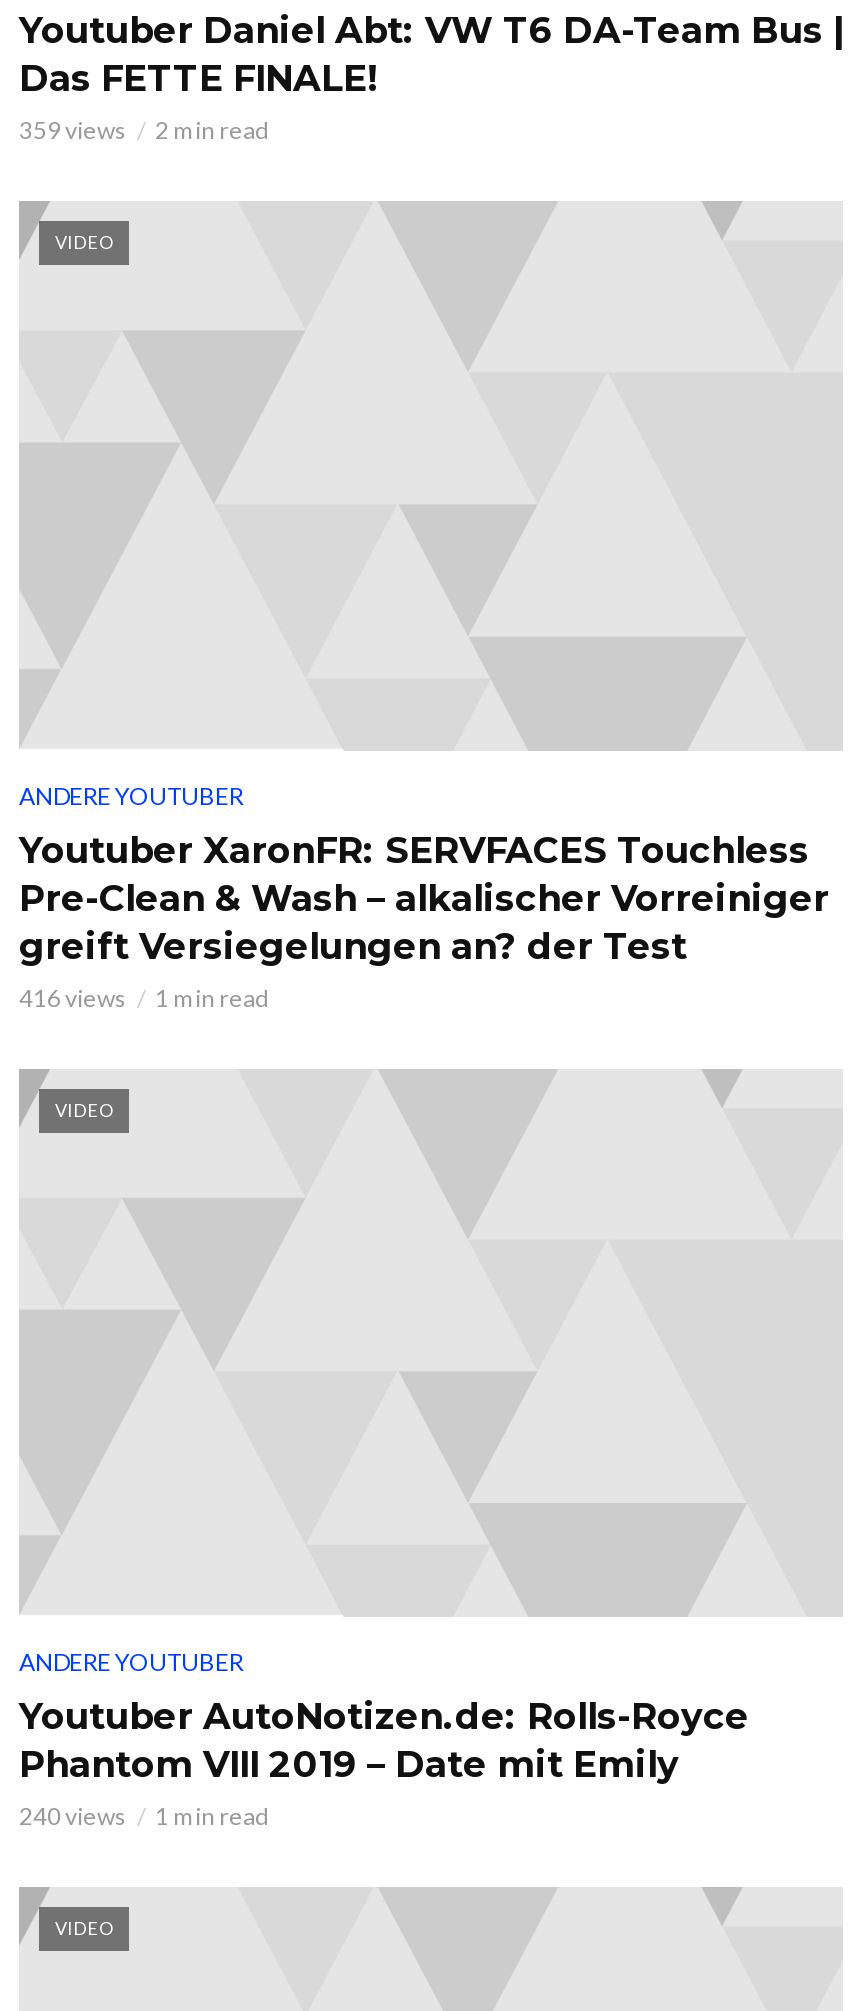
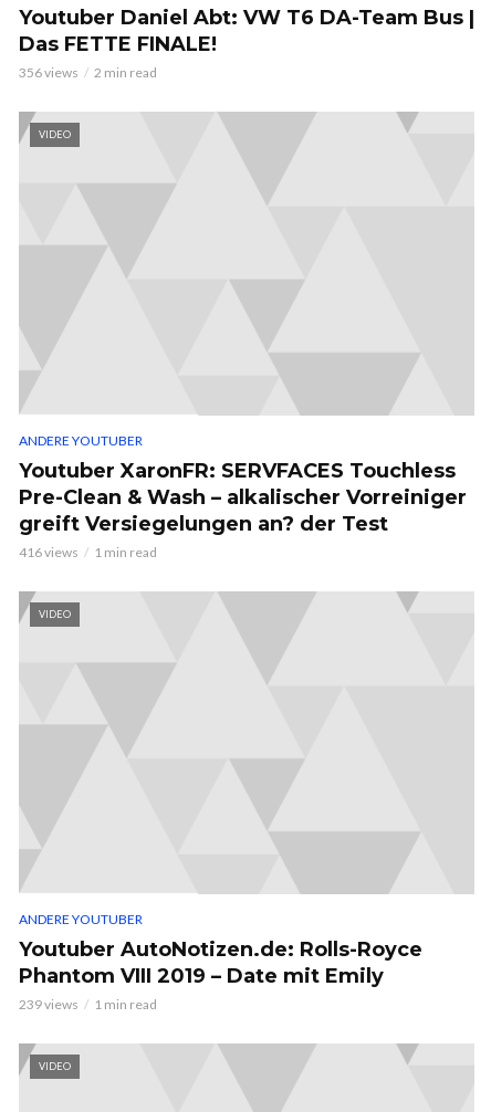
- 359 views 2 min read
+ 356 views 2 min read

- 240 views 1 min read
+ 239 views 1 min read
